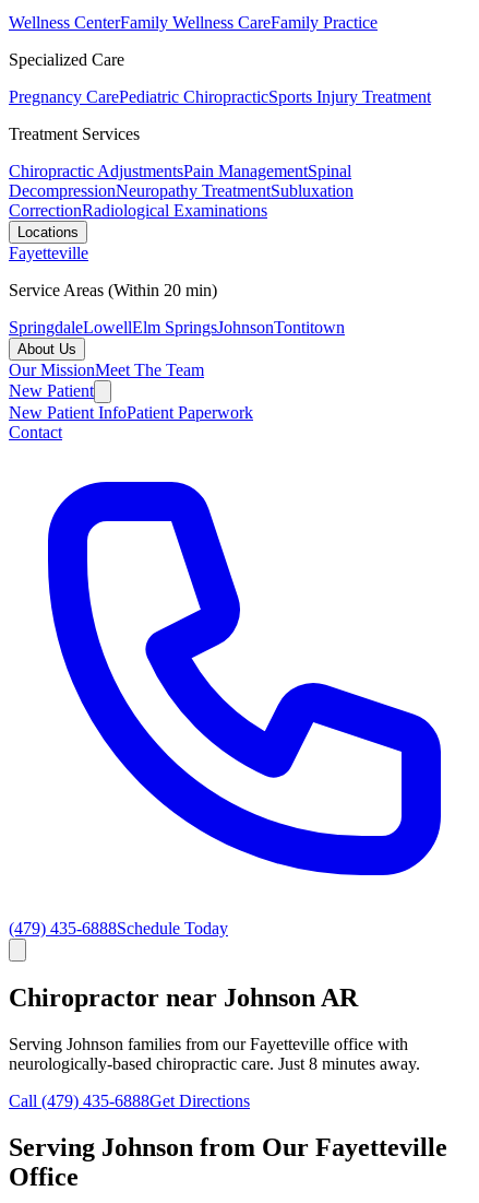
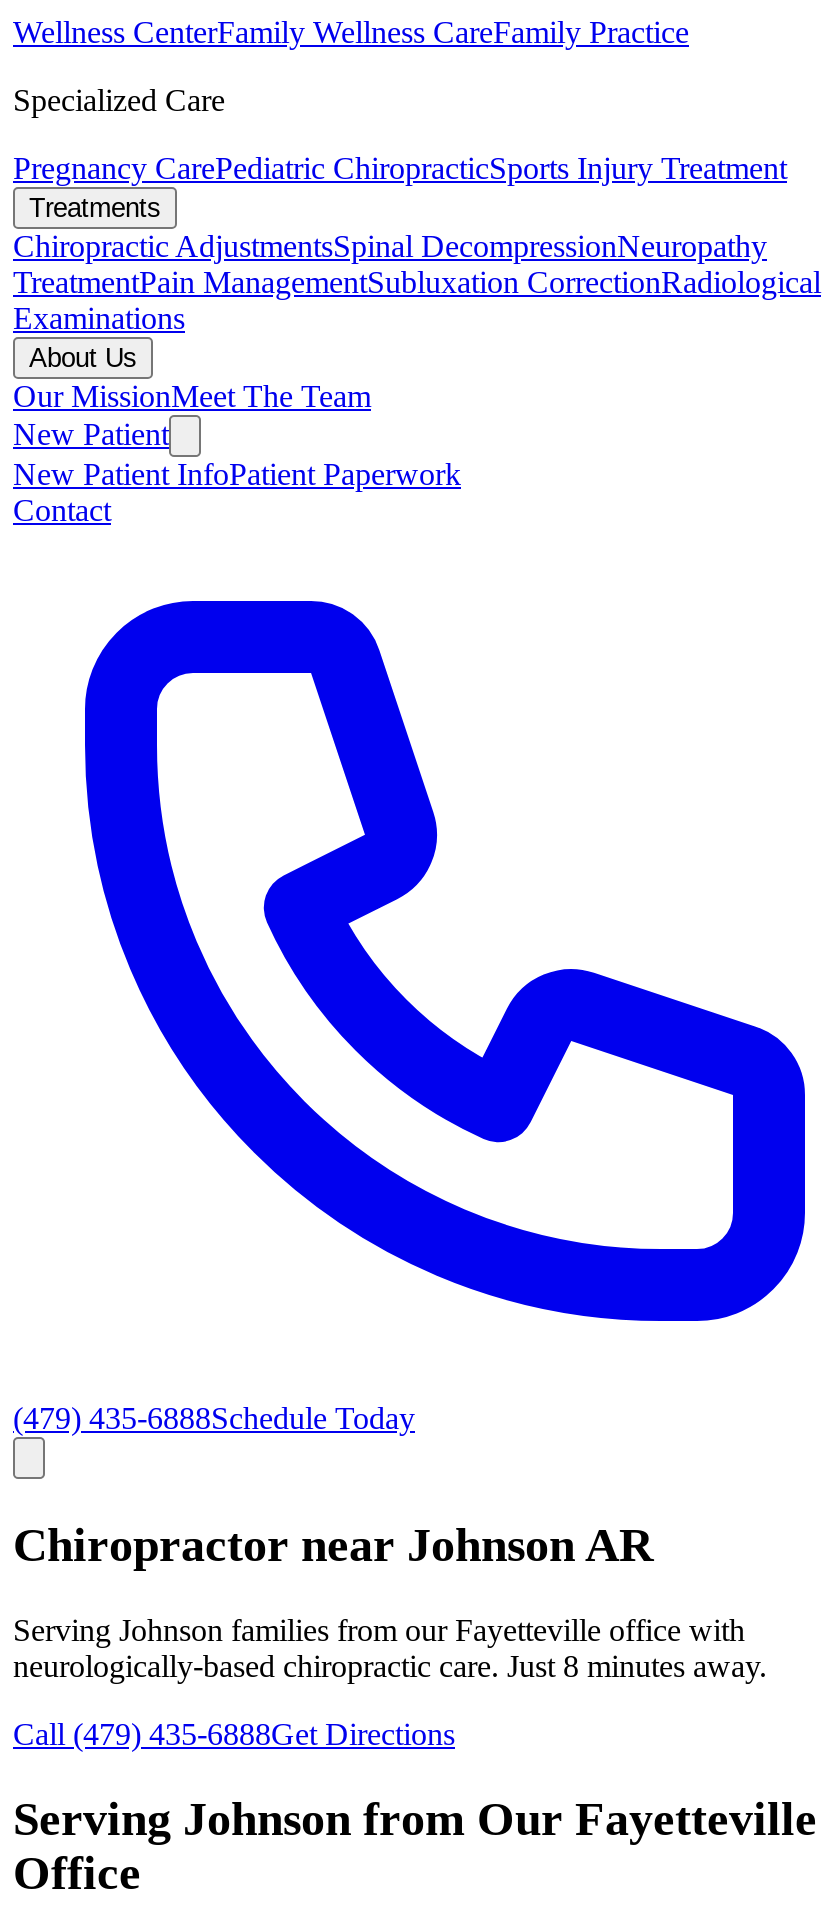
- Treatment Services
- Chiropractic AdjustmentsPain ManagementSpinal
- DecompressionNeuropathy TreatmentSubluxation
- CorrectionRadiological Examinations
- Locations
- Fayetteville
- Service Areas (Within 20 min)
- SpringdaleLowellElm SpringsJohnsonTontitown
+ Treatments
+ Chiropractic AdjustmentsSpinal DecompressionNeuropathy
+ TreatmentPain ManagementSubluxation CorrectionRadiological
+ Examinations
